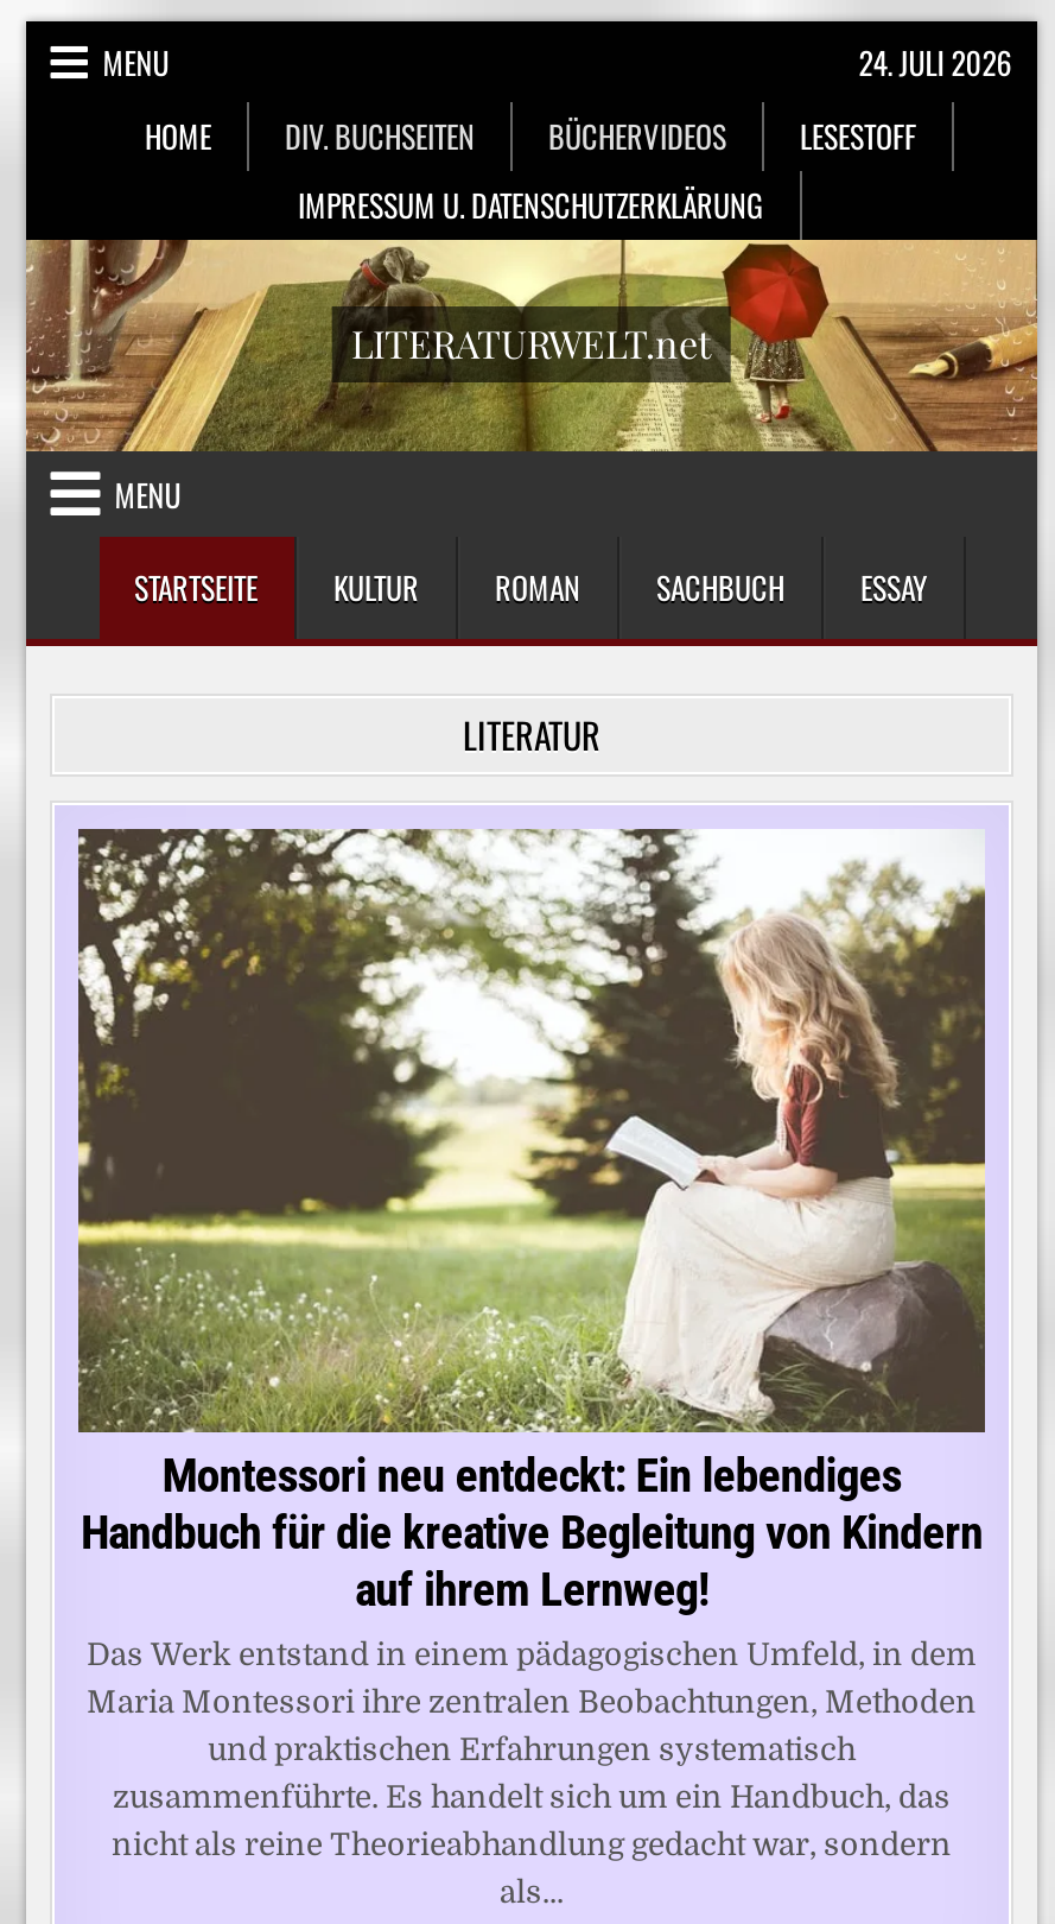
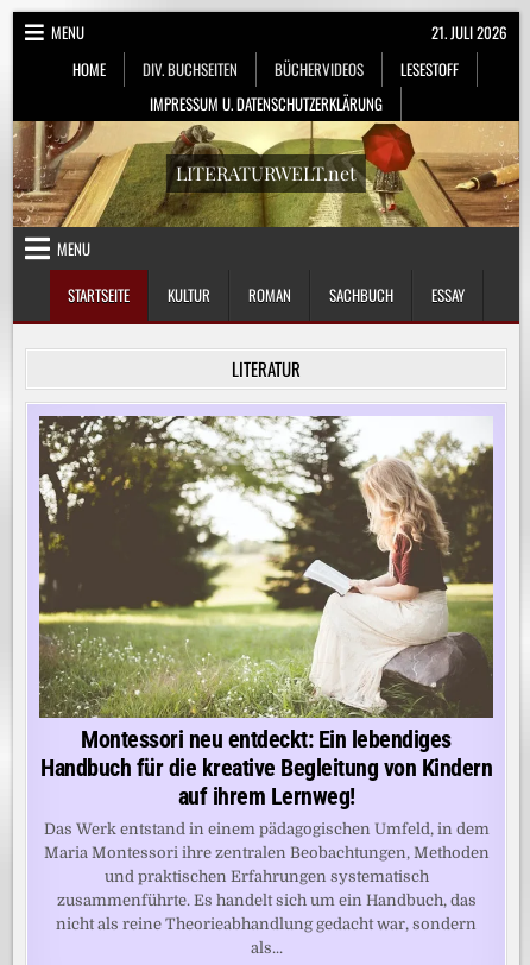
- 24. JULI 2026
+ 21. JULI 2026
